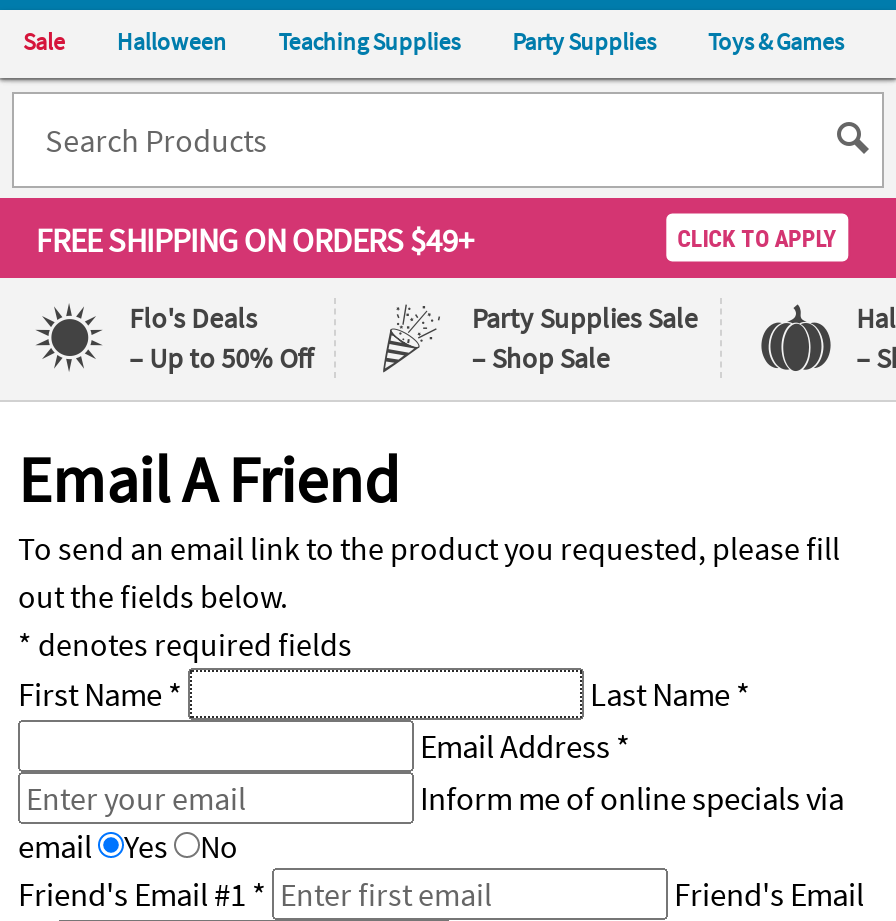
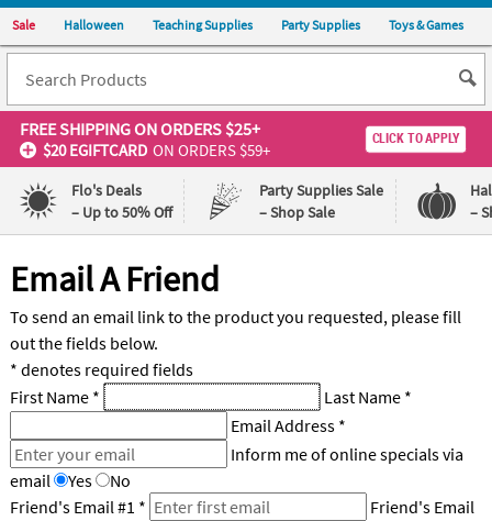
- FREE SHIPPING ON ORDERS $49+
+ FREE SHIPPING ON ORDERS $25+
+ $20 EGIFTCARD ON ORDERS $59+
